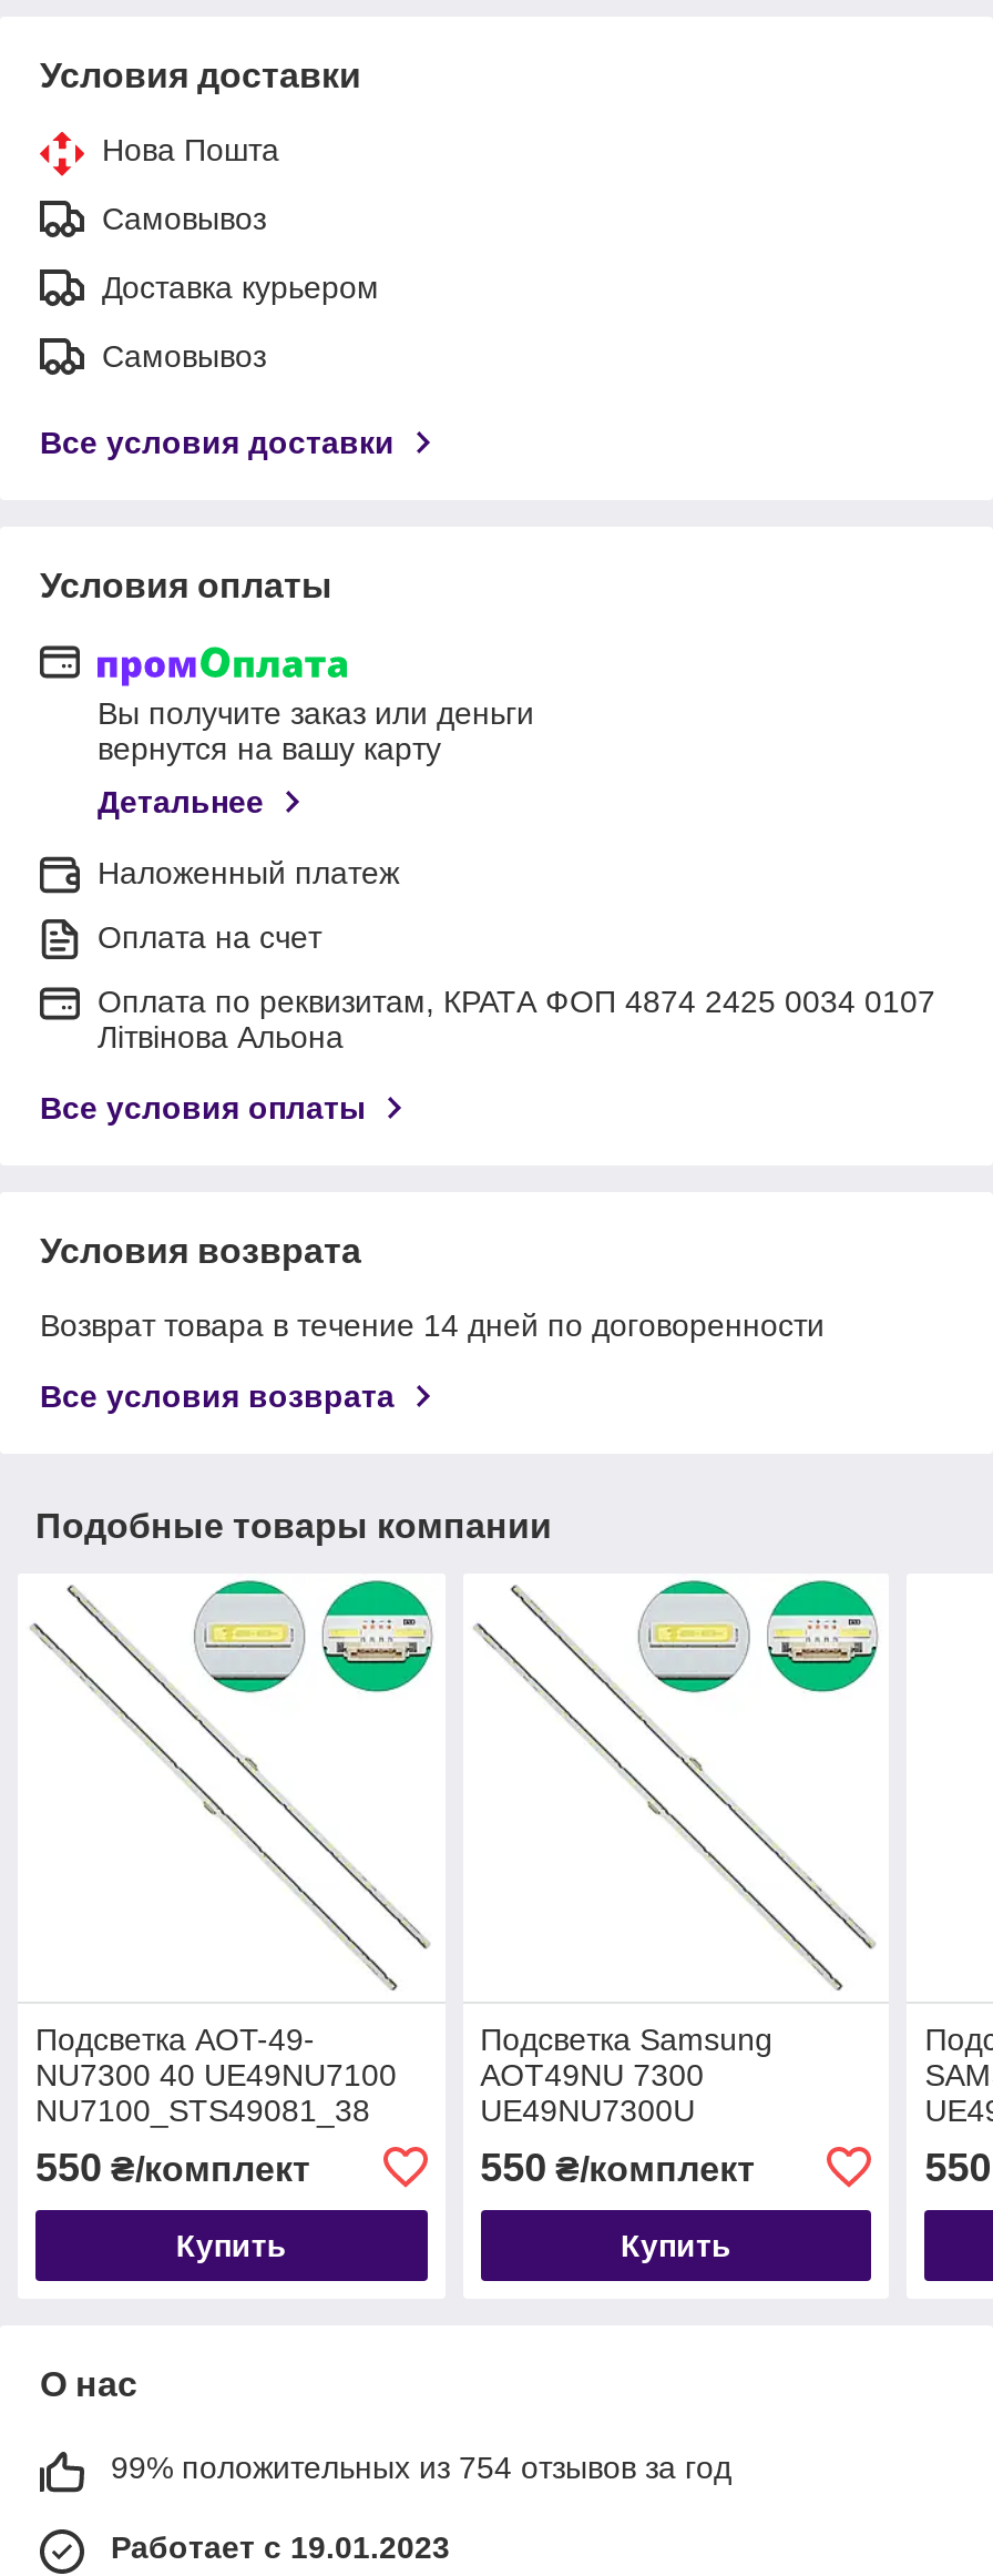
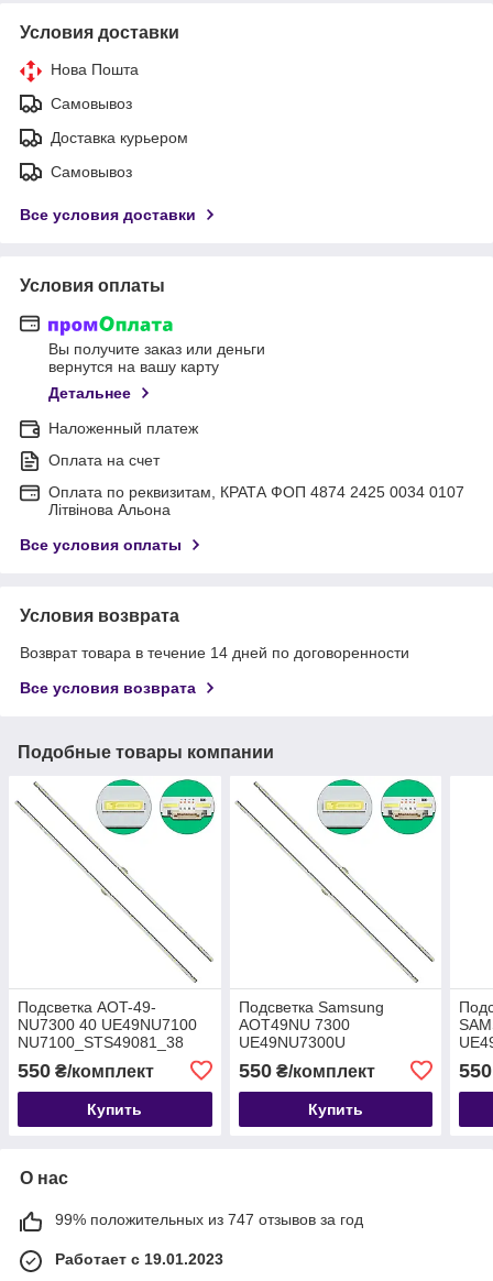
- 99% положительных из 754 отзывов за год
+ 99% положительных из 747 отзывов за год
